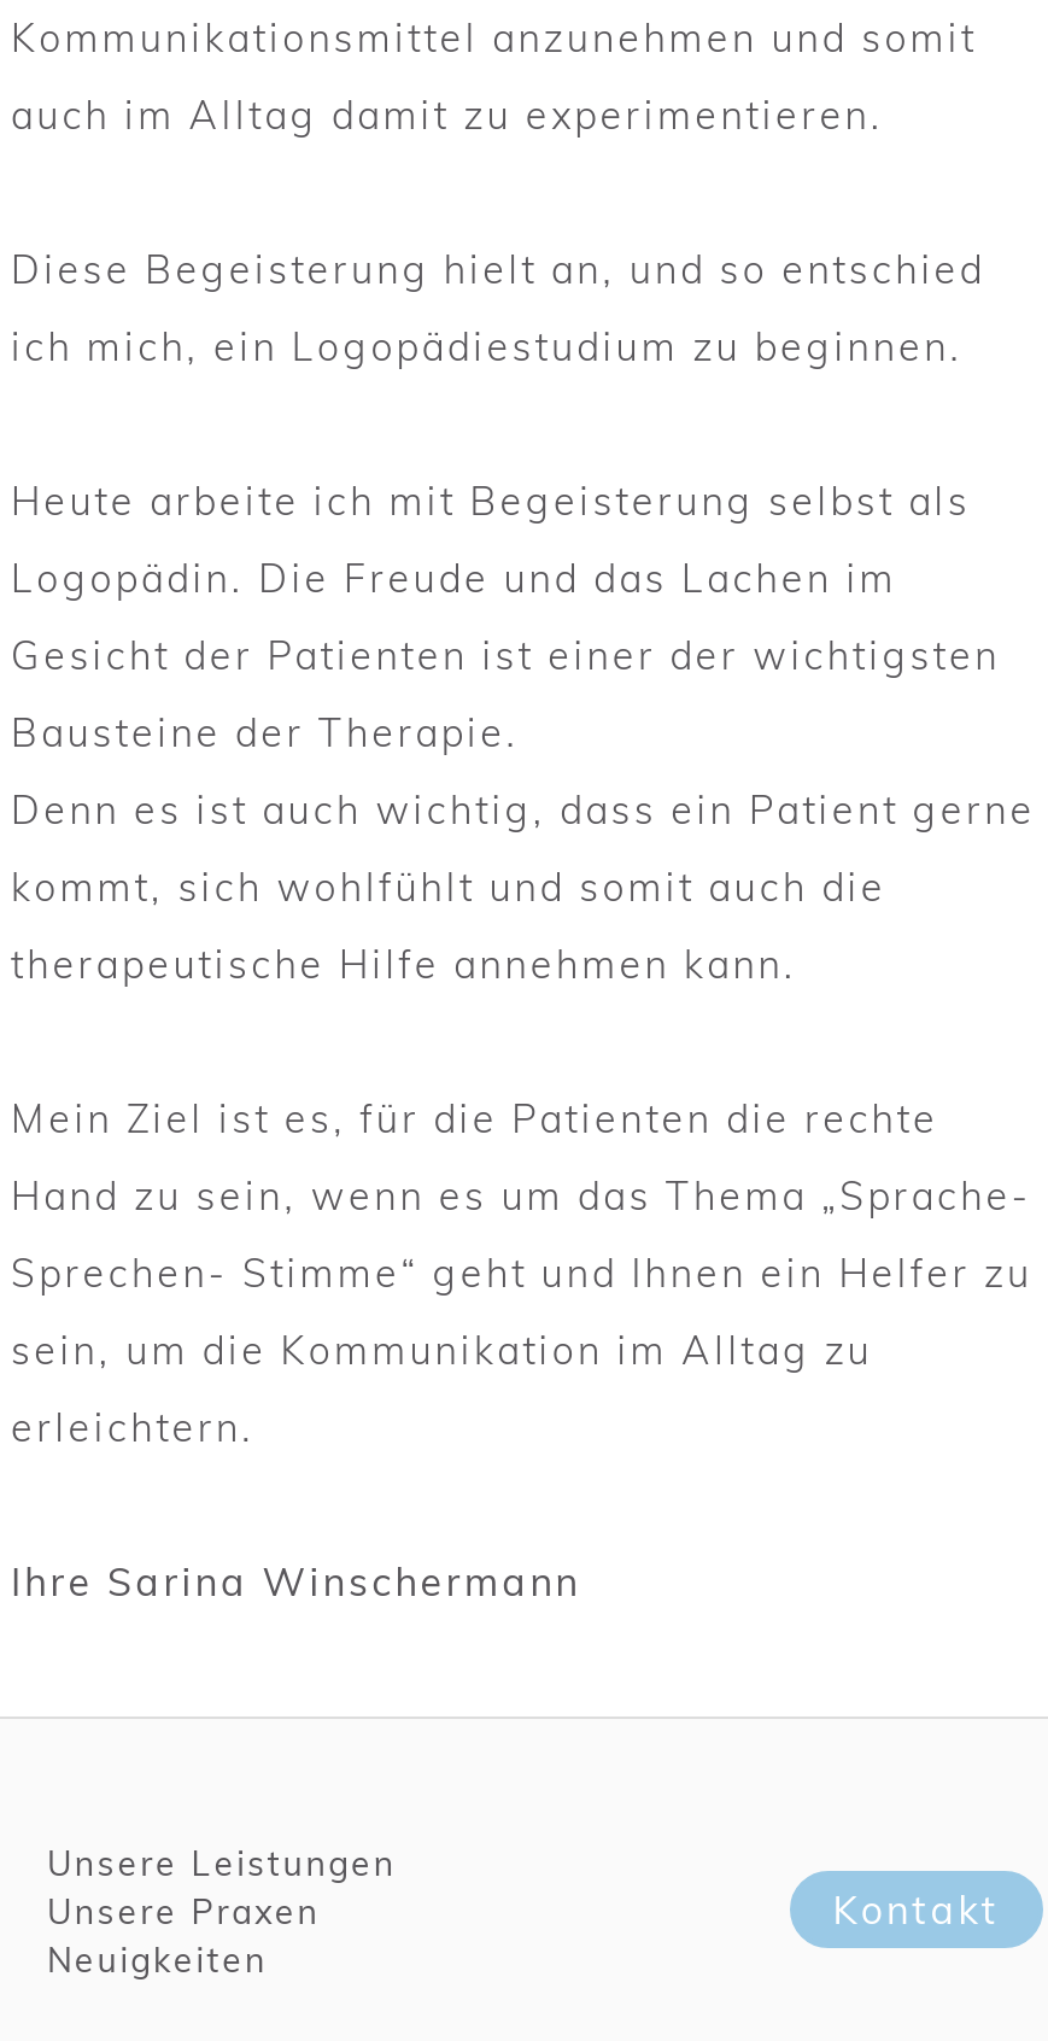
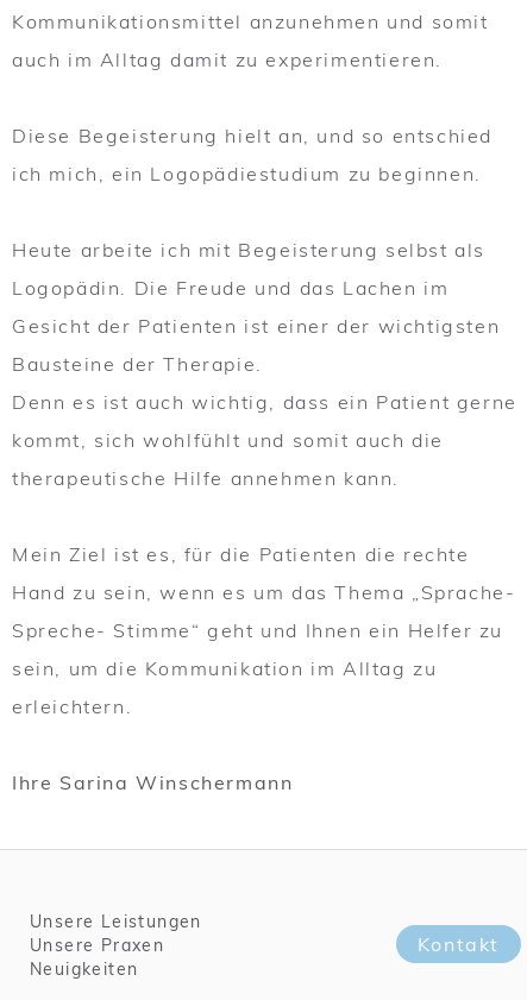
- Sprechen- Stimme“ geht und Ihnen ein Helfer zu
+ Spreche- Stimme“ geht und Ihnen ein Helfer zu
